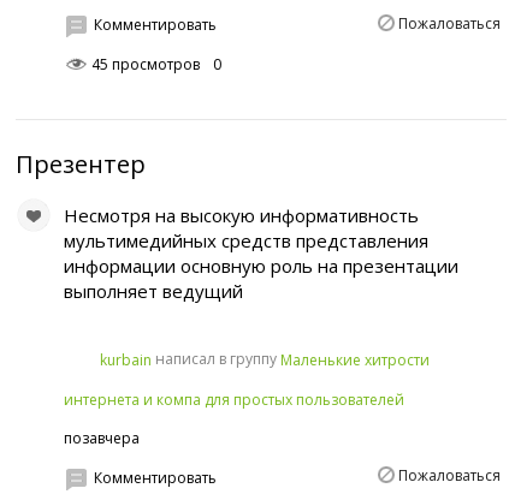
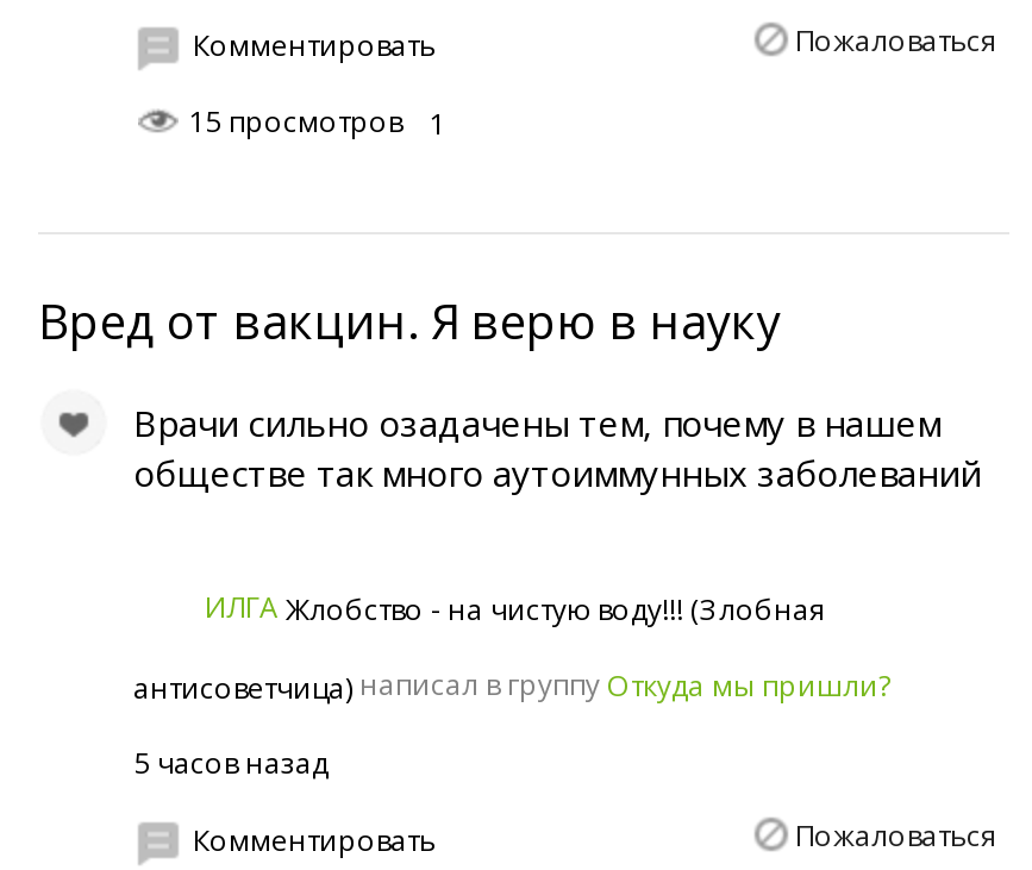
- 45 просмотров
- 0
+ 15 просмотров
+ 1

- Презентер
+ Вред от вакцин. Я верю в науку

- Несмотря на высокую информативность
- мультимедийных средств представления
- информации основную роль на презентации
- выполняет ведущий
+ Врачи сильно озадачены тем, почему в нашем
+ обществе так много аутоиммунных заболеваний

- kurbain написал в группу Маленькие хитрости
+ ИЛГА Жлобство - на чистую воду!!! (Злобная

- интернета и компа для простых пользователей
+ антисоветчица) написал в группу Откуда мы пришли?

- позавчера
+ 5 часов назад
